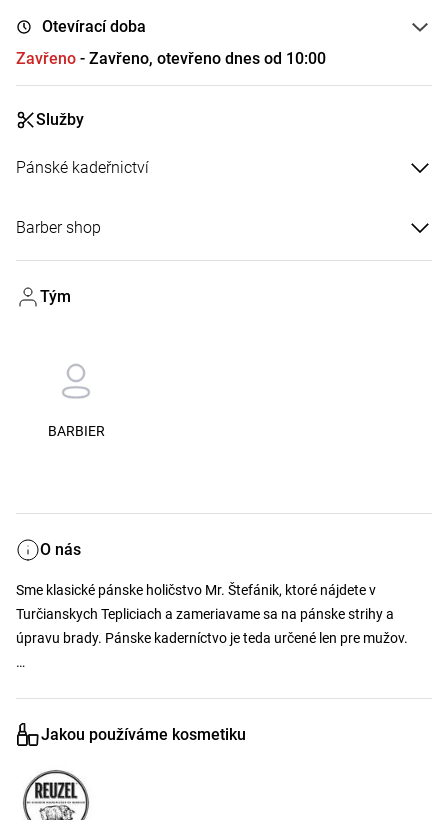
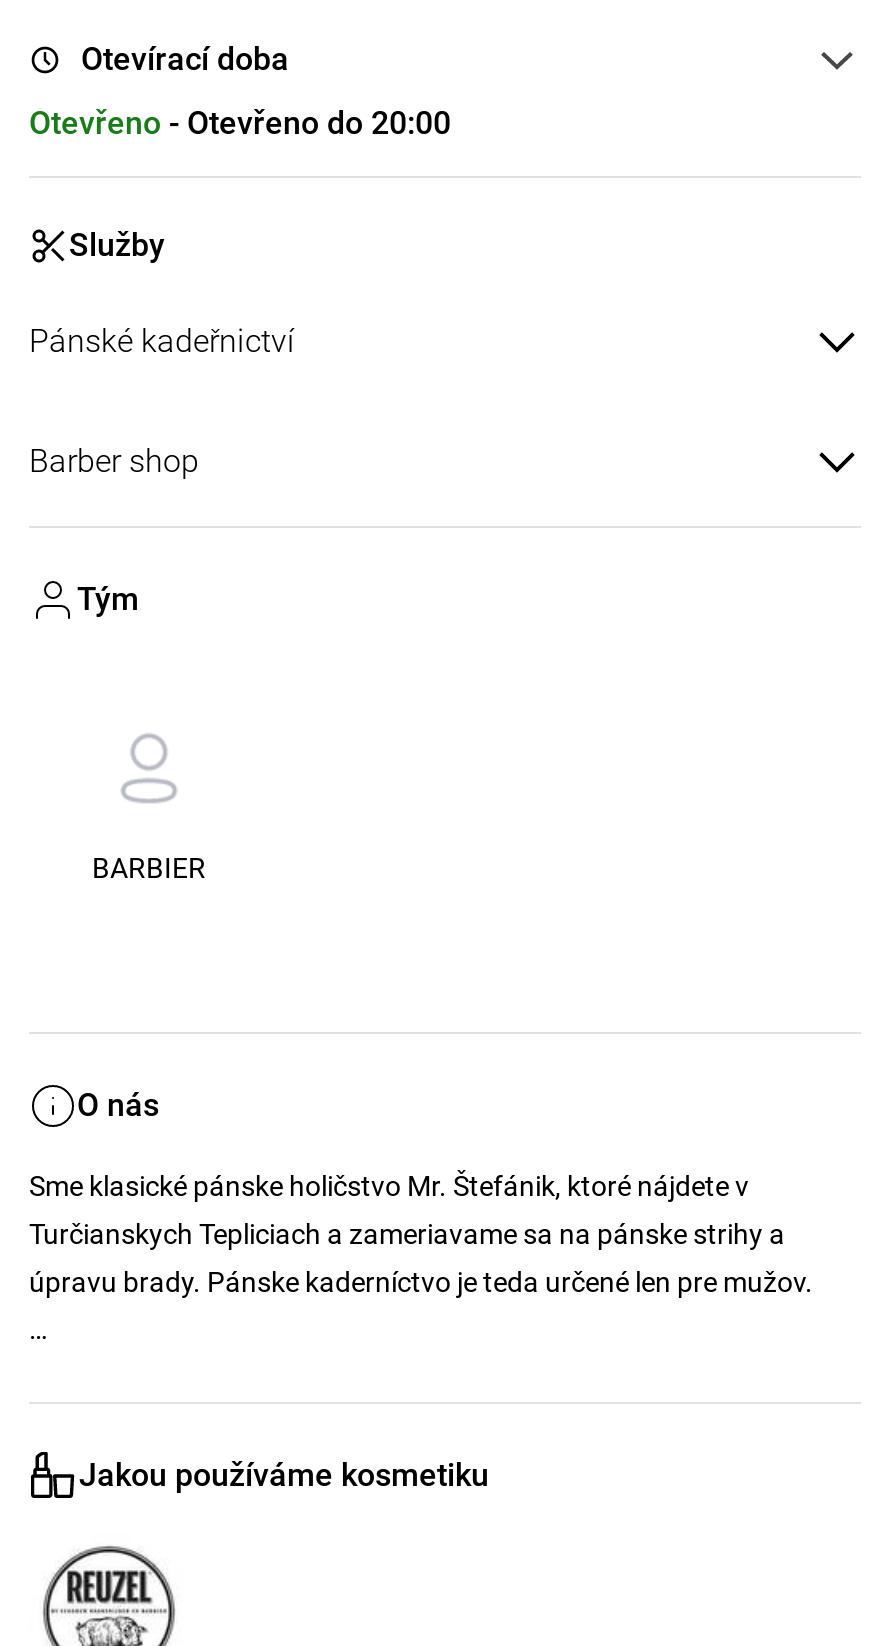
- Zavřeno - Zavřeno, otevřeno dnes od 10:00
+ Otevřeno - Otevřeno do 20:00
